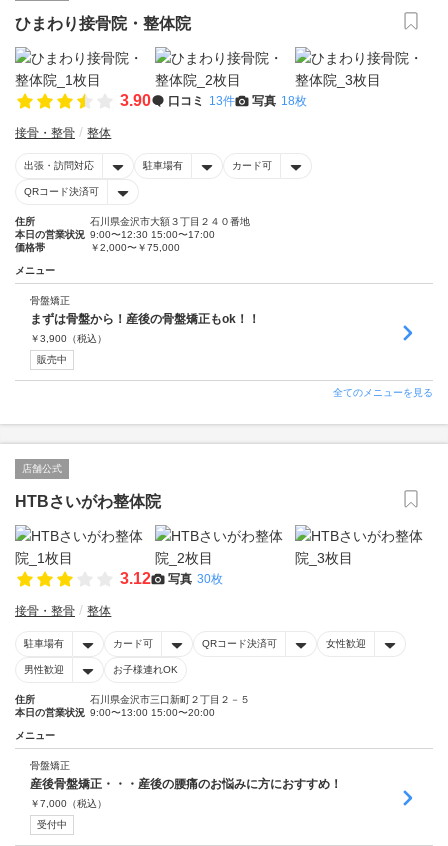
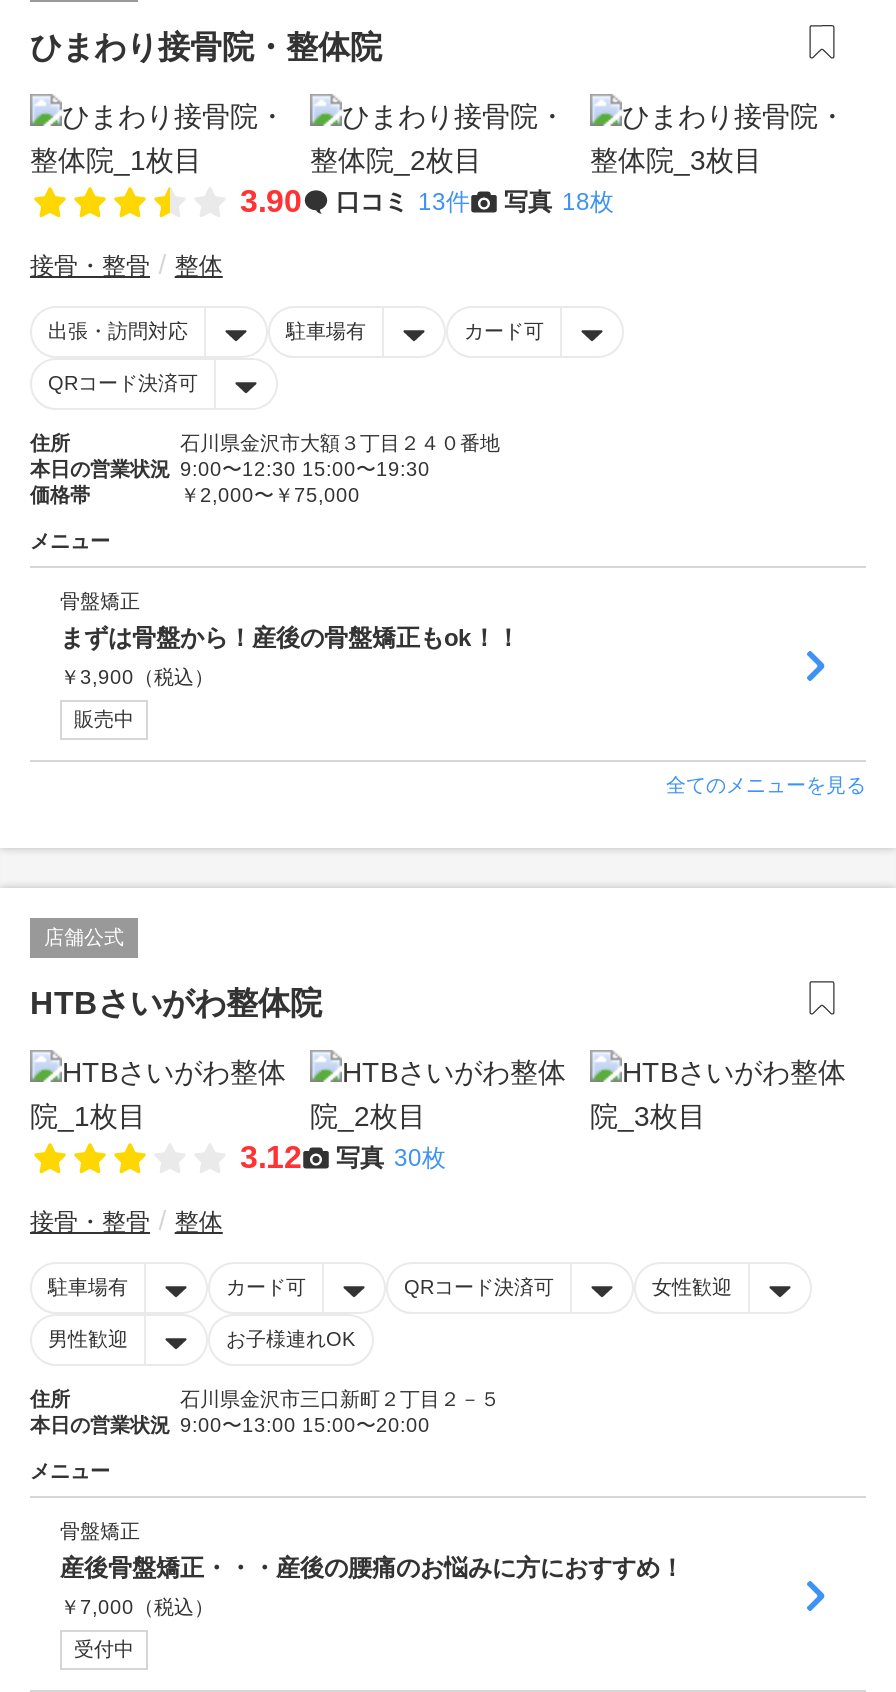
- 本日の営業状況 9:00〜12:30 15:00〜17:00
+ 本日の営業状況 9:00〜12:30 15:00〜19:30
